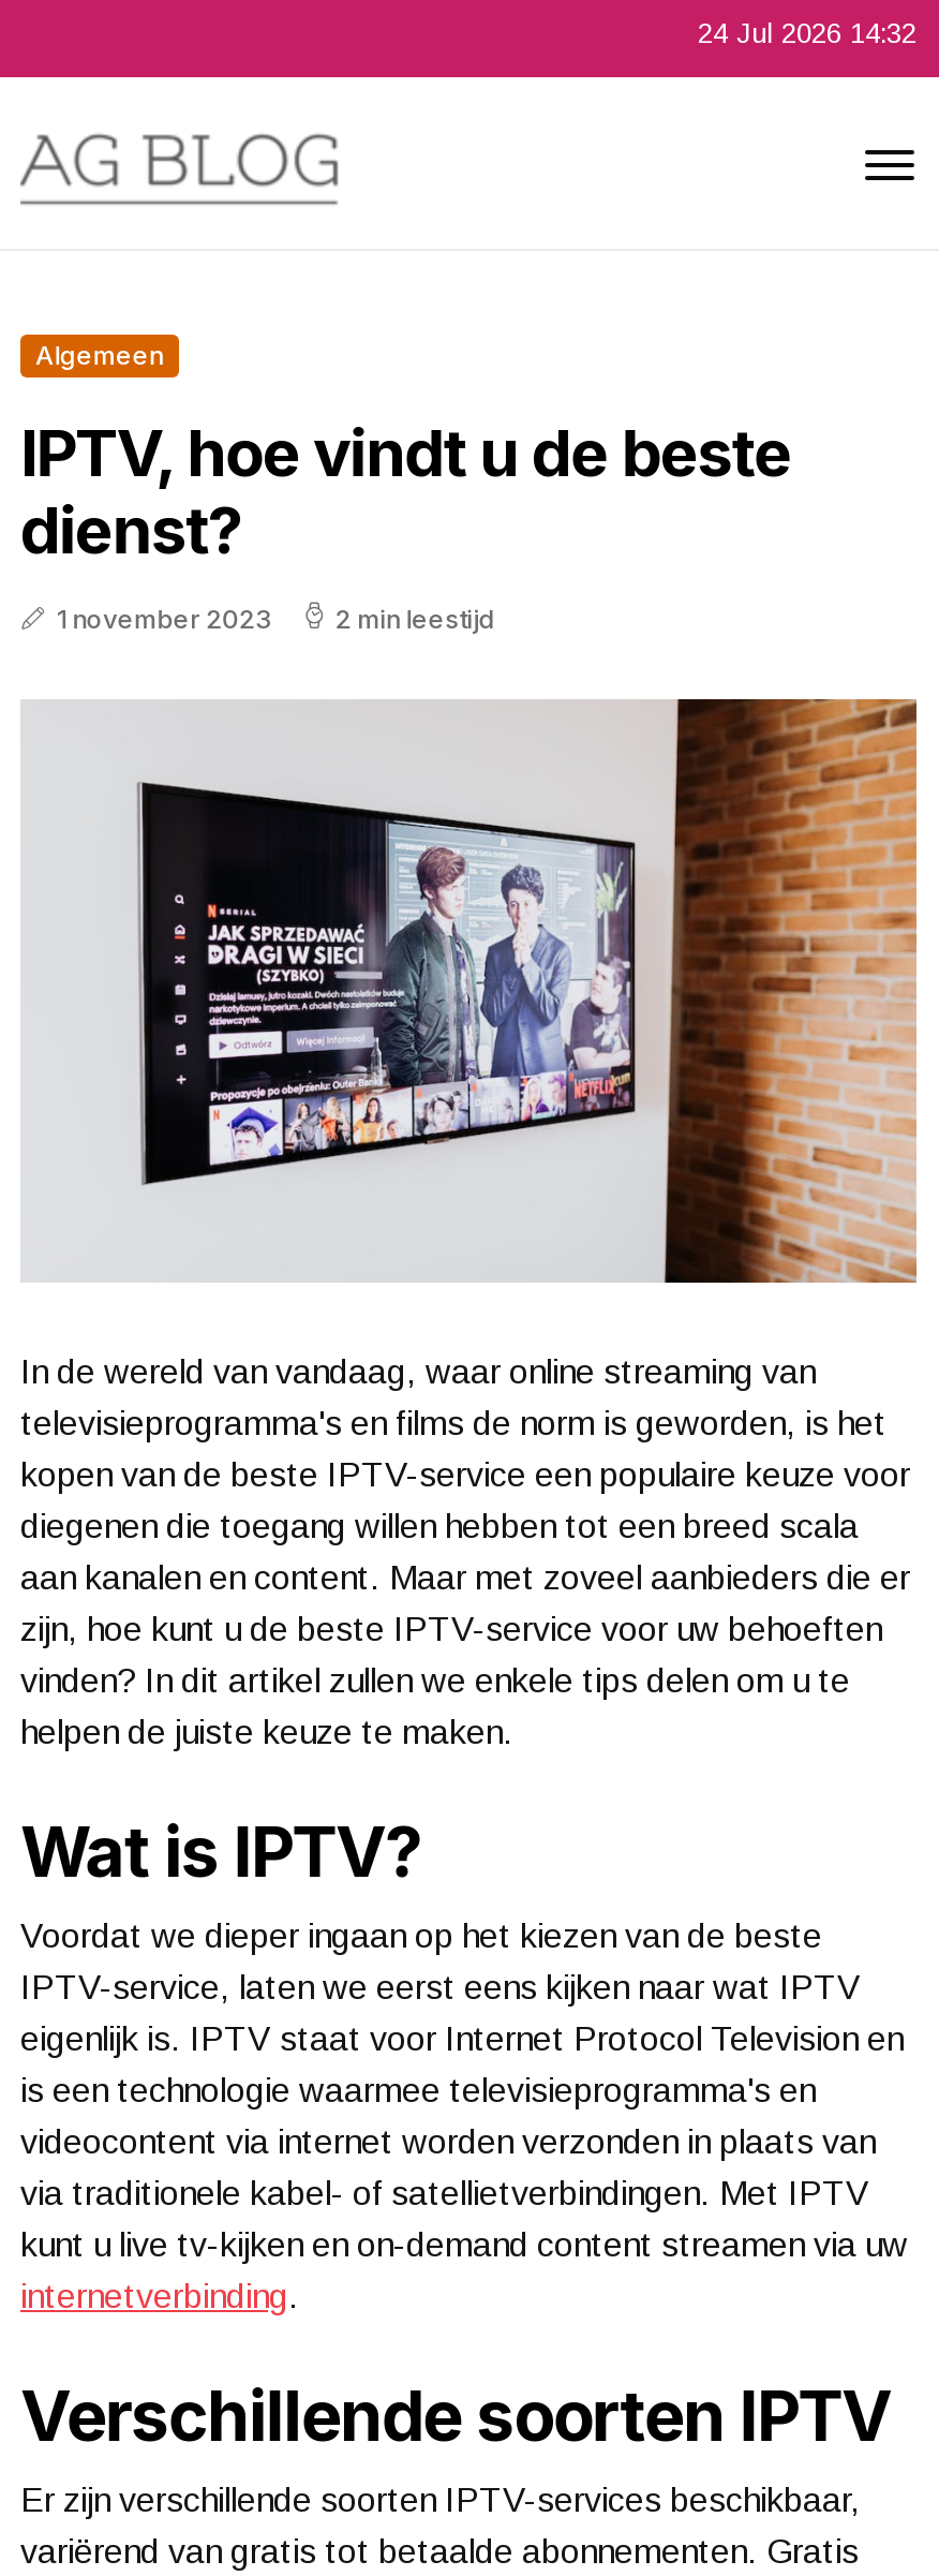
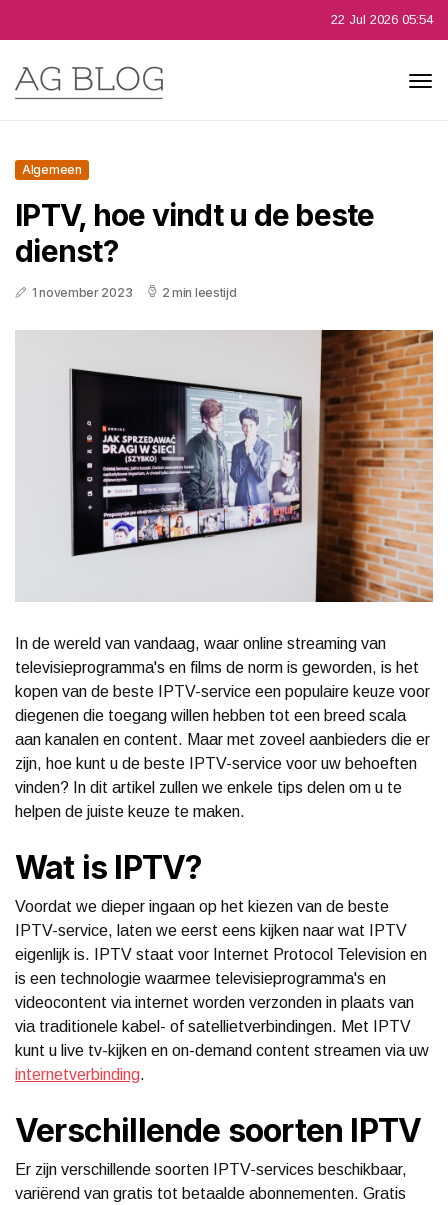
- 24 Jul 2026 14:32
+ 22 Jul 2026 05:54
